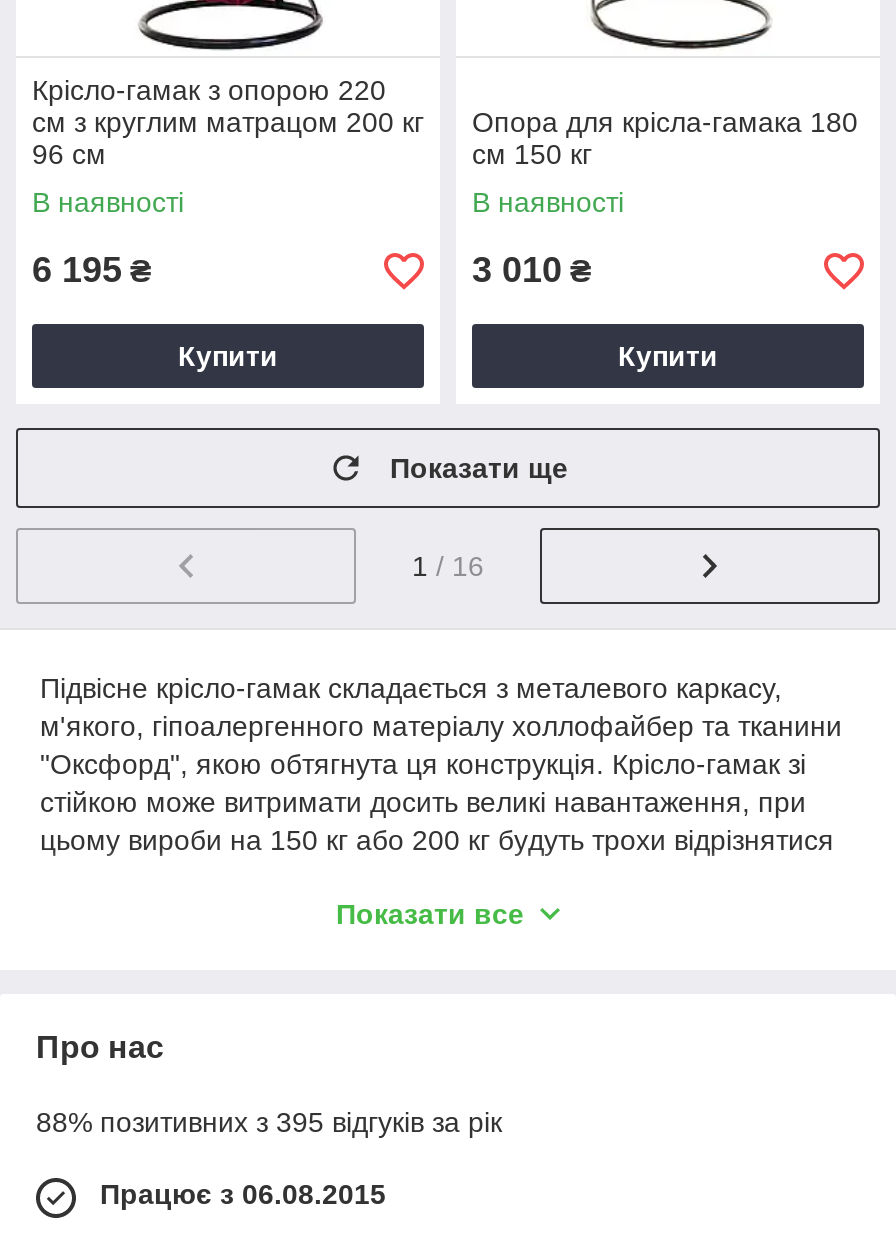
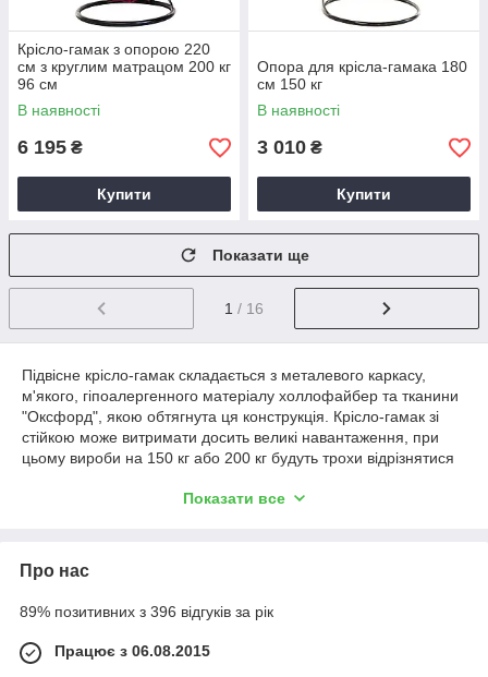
- 88% позитивних з 395 відгуків за рік
+ 89% позитивних з 396 відгуків за рік
